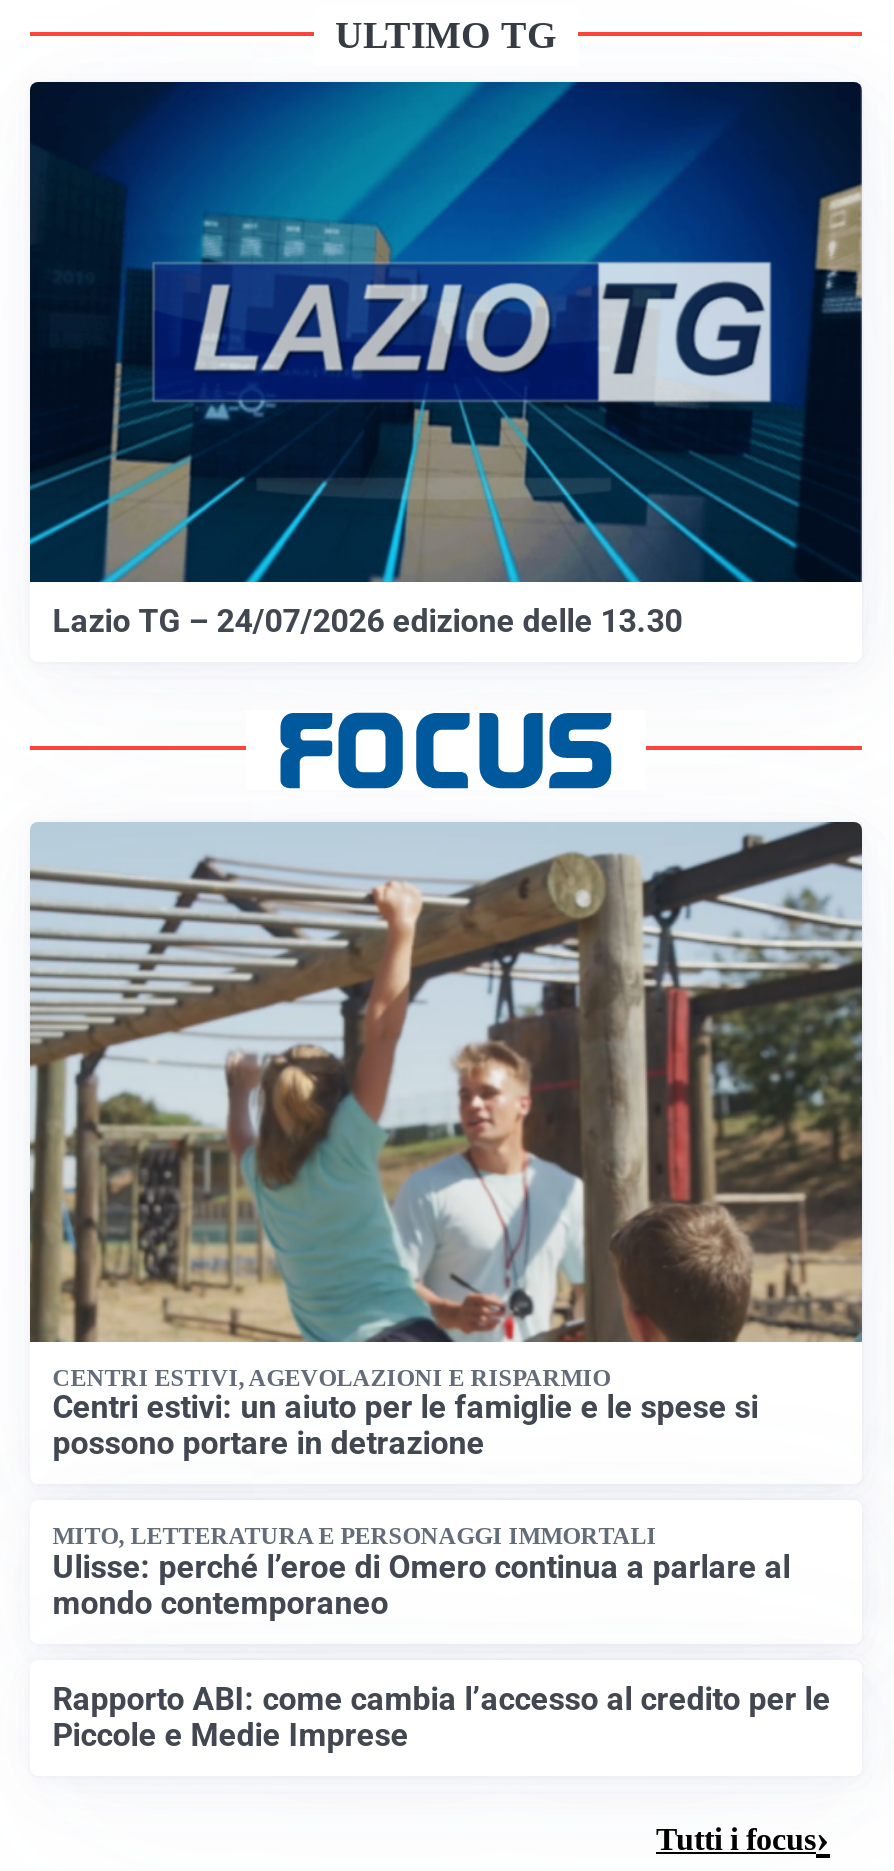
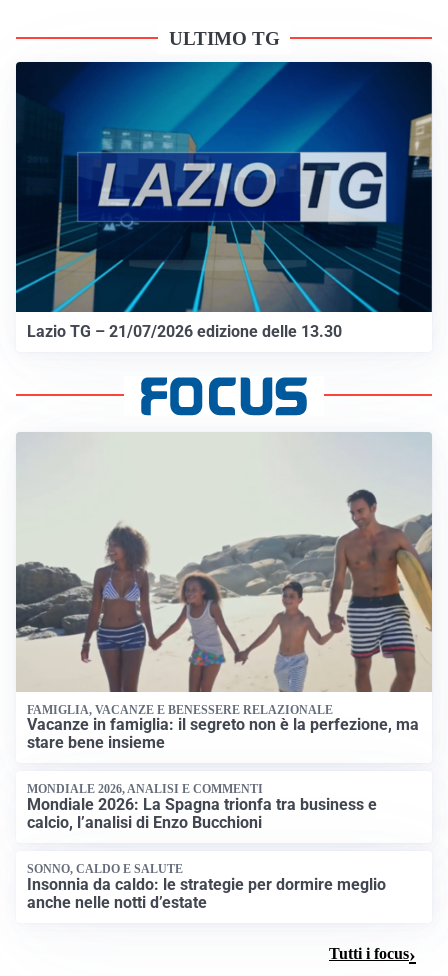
- Lazio TG – 24/07/2026 edizione delle 13.30
+ Lazio TG – 21/07/2026 edizione delle 13.30

- [image]
- CENTRI ESTIVI, AGEVOLAZIONI E RISPARMIO
- Centri estivi: un aiuto per le famiglie e le spese si
- possono portare in detrazione
+ [image]
+ FAMIGLIA, VACANZE E BENESSERE RELAZIONALE
+ Vacanze in famiglia: il segreto non è la perfezione, ma
+ stare bene insieme

- MITO, LETTERATURA E PERSONAGGI IMMORTALI
- Ulisse: perché l’eroe di Omero continua a parlare al
- mondo contemporaneo
+ MONDIALE 2026, ANALISI E COMMENTI
+ Mondiale 2026: La Spagna trionfa tra business e
+ calcio, l’analisi di Enzo Bucchioni

- Rapporto ABI: come cambia l’accesso al credito per le
- Piccole e Medie Imprese
+ SONNO, CALDO E SALUTE
+ Insonnia da caldo: le strategie per dormire meglio
+ anche nelle notti d’estate
